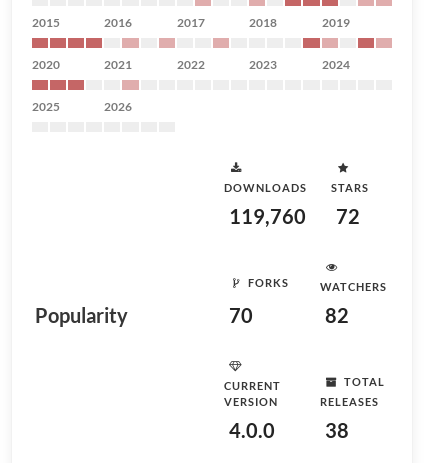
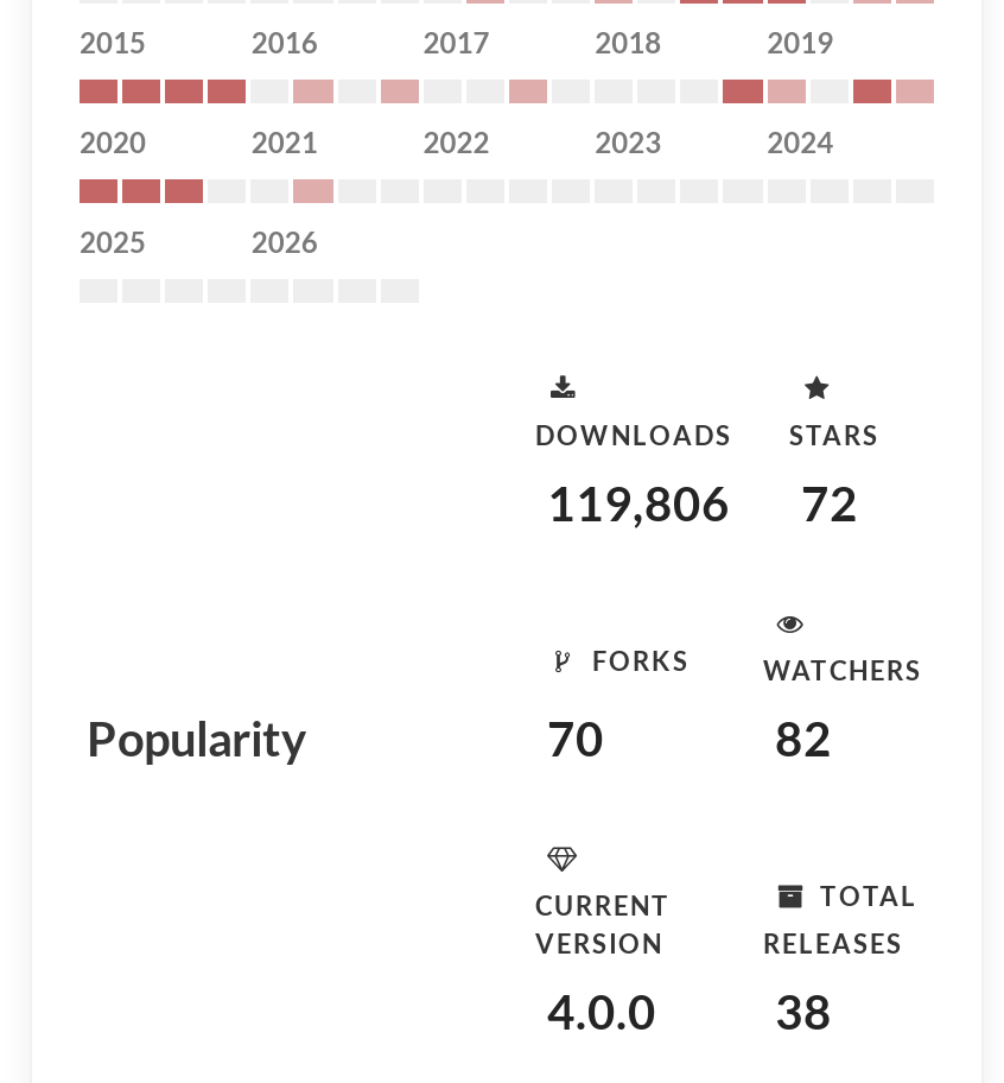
- 119,760 72
+ 119,806 72
